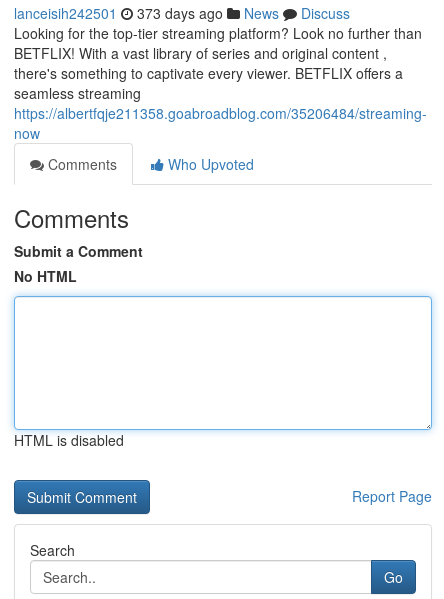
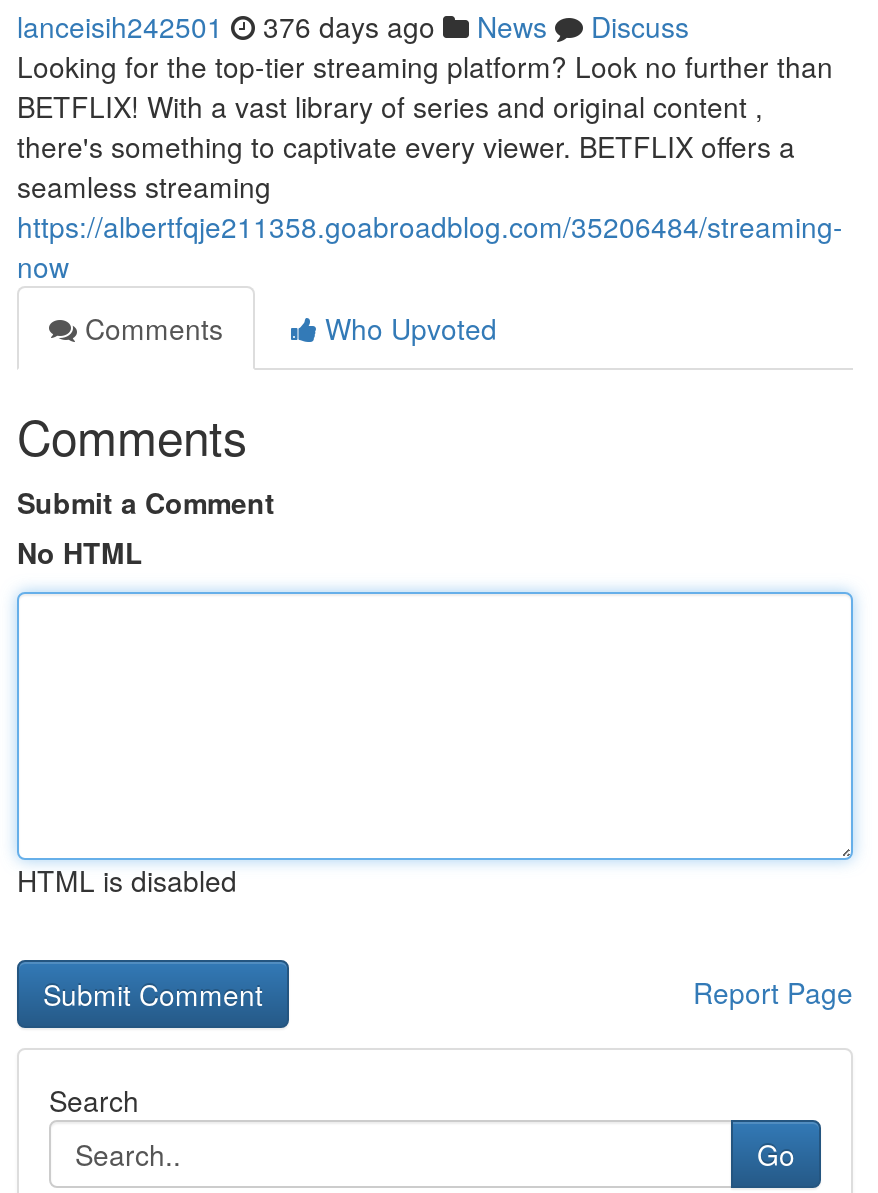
- lanceisih242501 373 days ago News Discuss
+ lanceisih242501 376 days ago News Discuss
